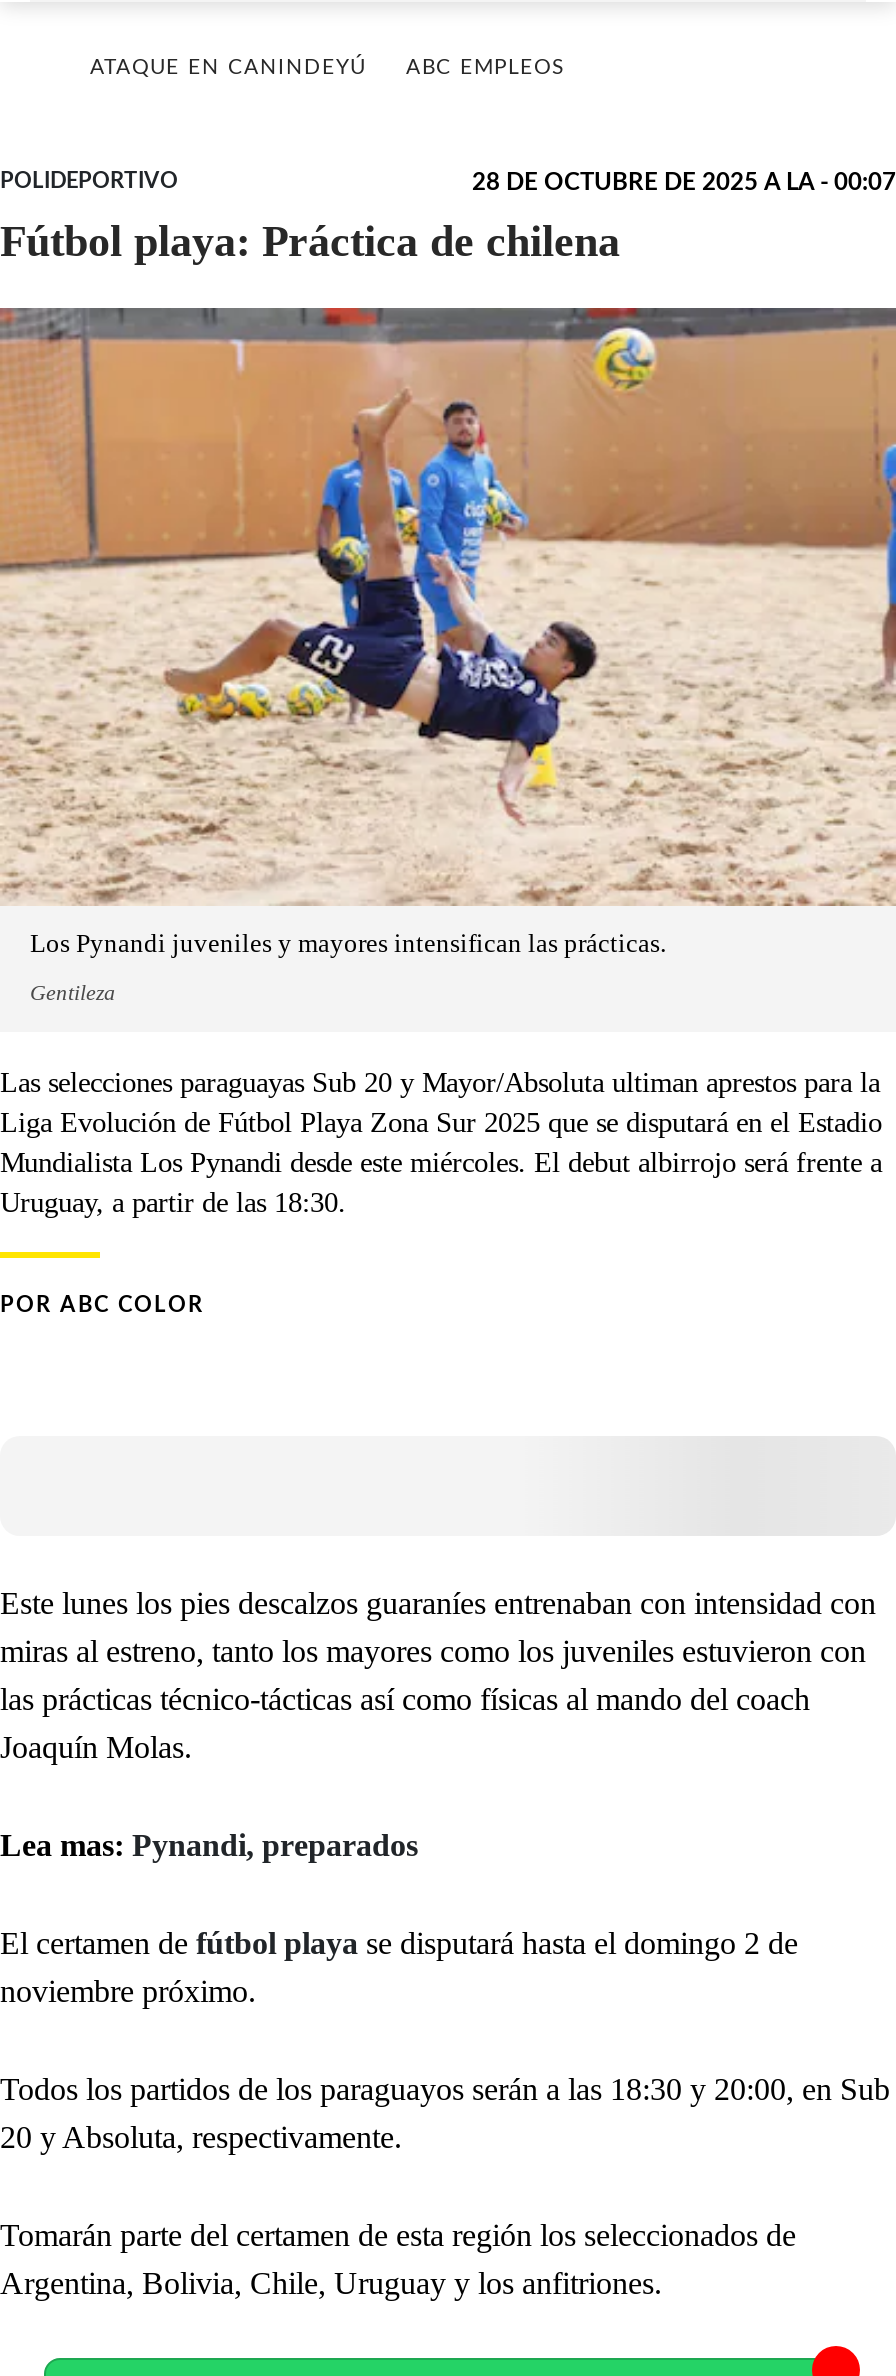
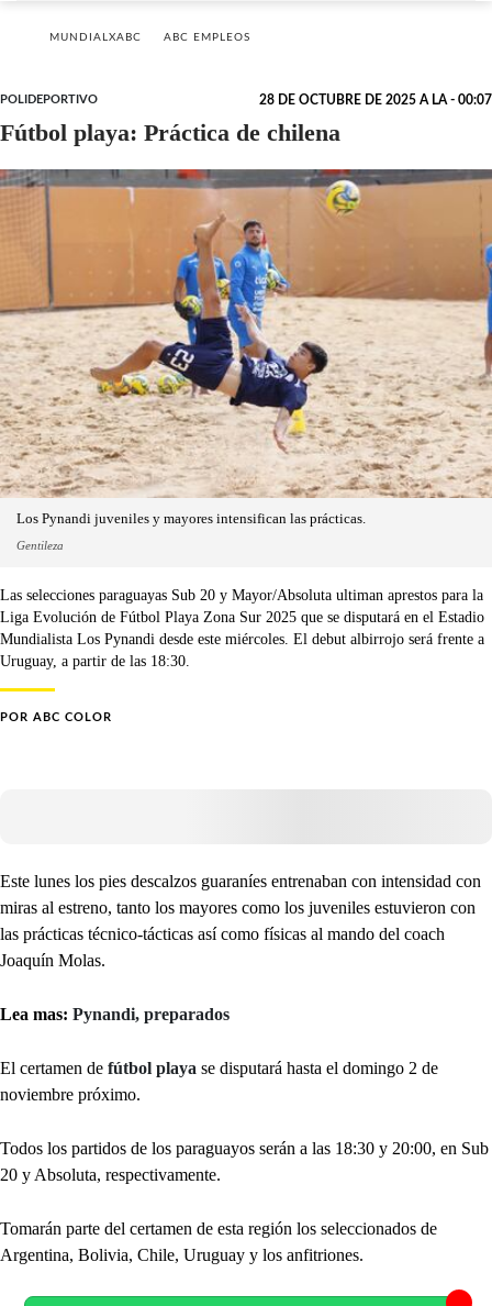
- ATAQUE EN CANINDEYÚ
+ MUNDIALXABC
